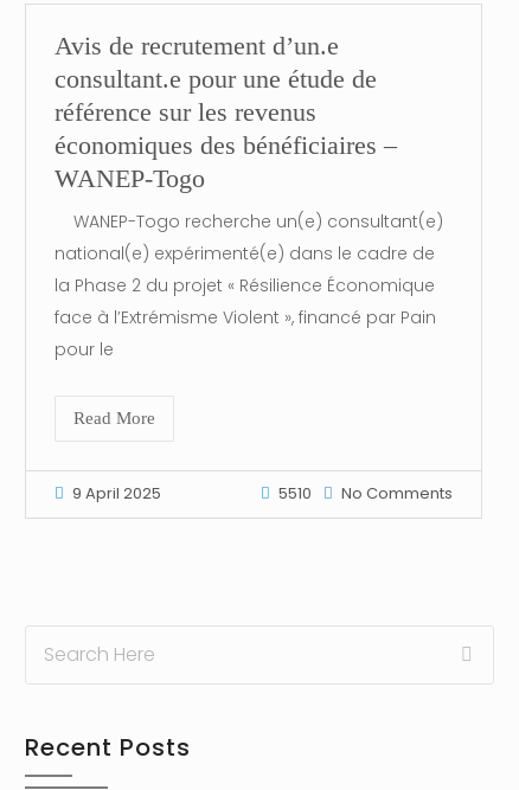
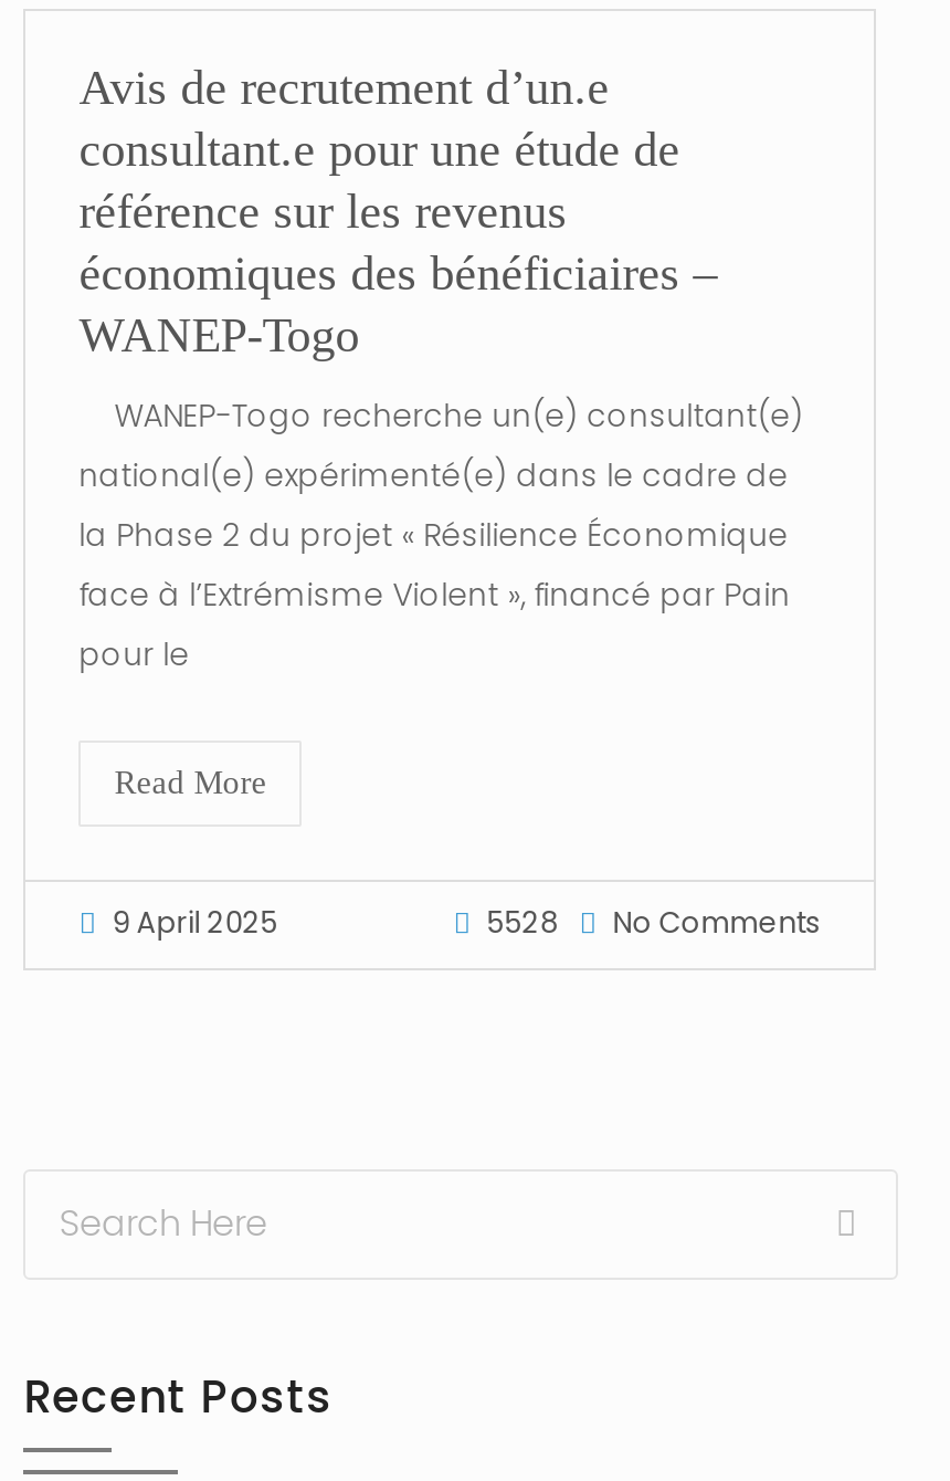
- 5510 No Comments
+ 5528 No Comments
